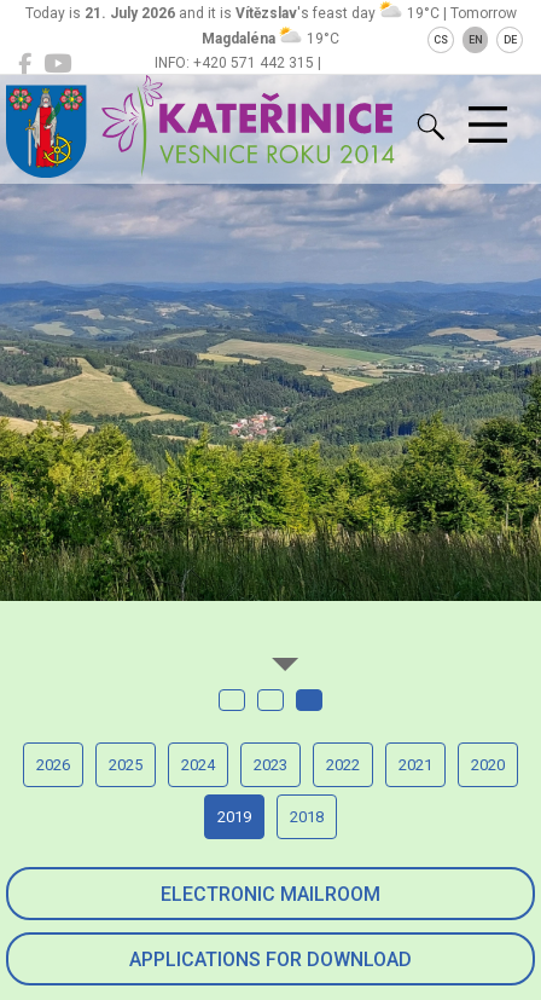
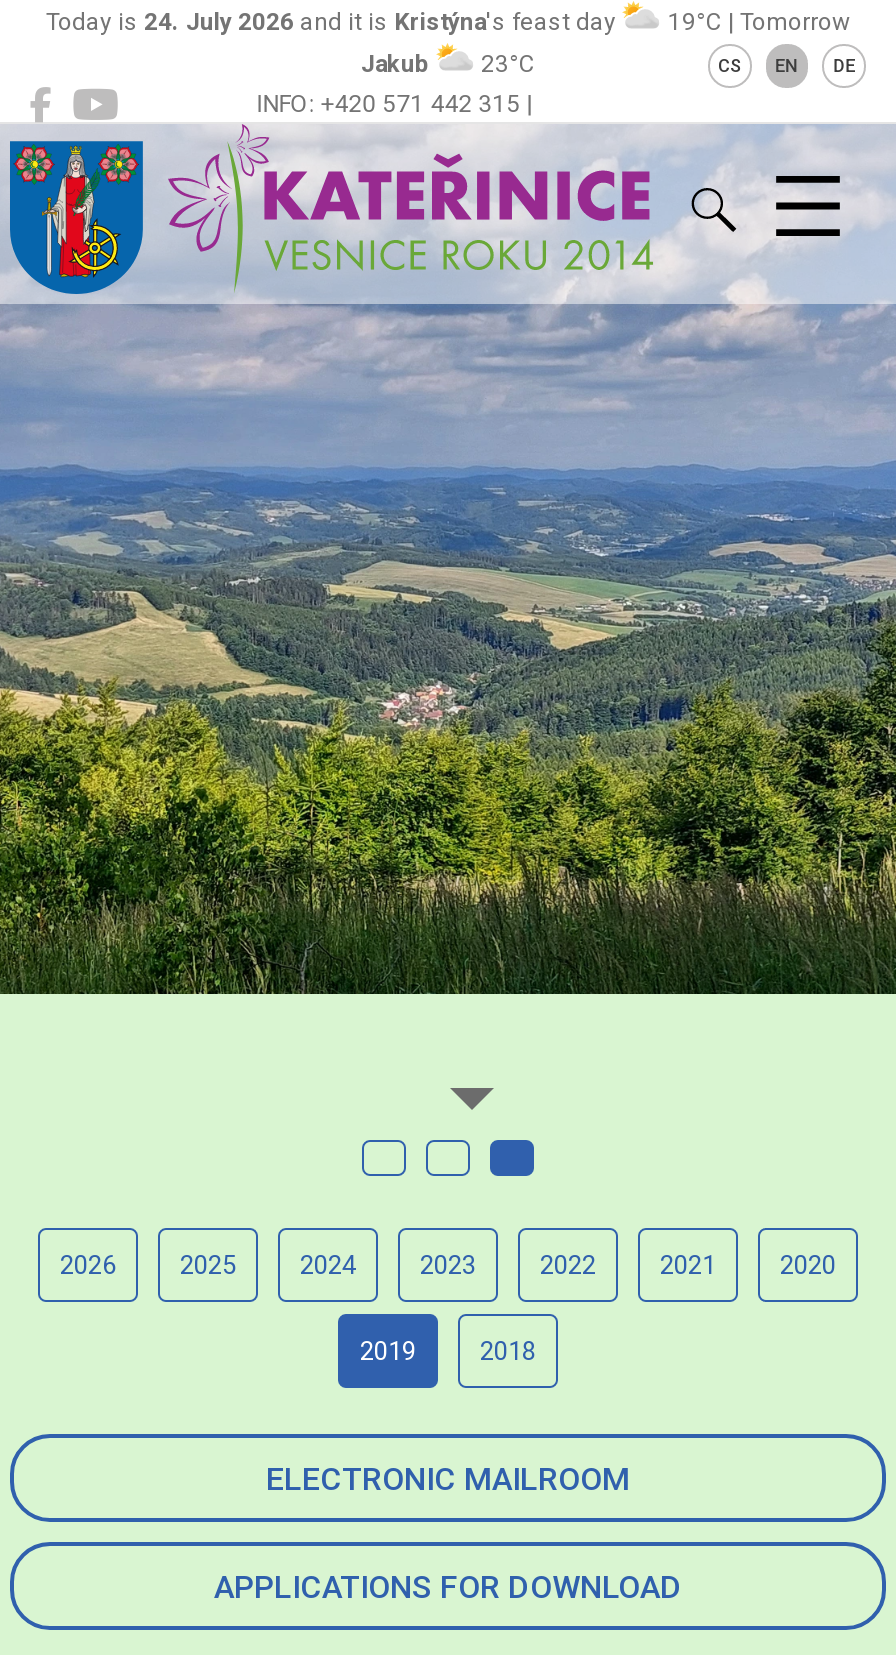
- Today is 21. July 2026 and it is Vítězslav's feast day
+ Today is 24. July 2026 and it is Kristýna's feast day

- Magdaléna
- 19°C
+ Jakub
+ 23°C
